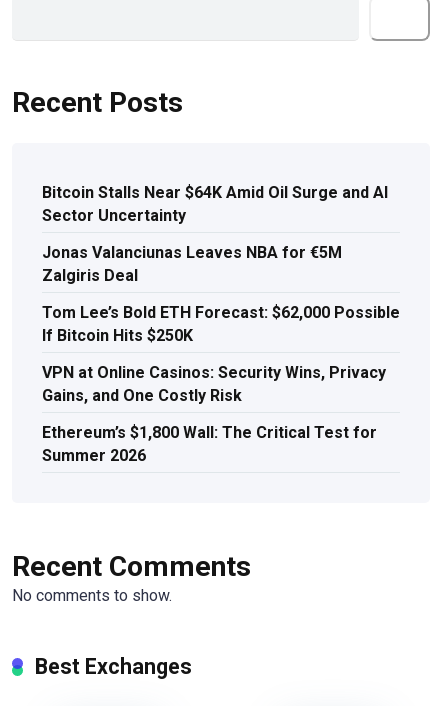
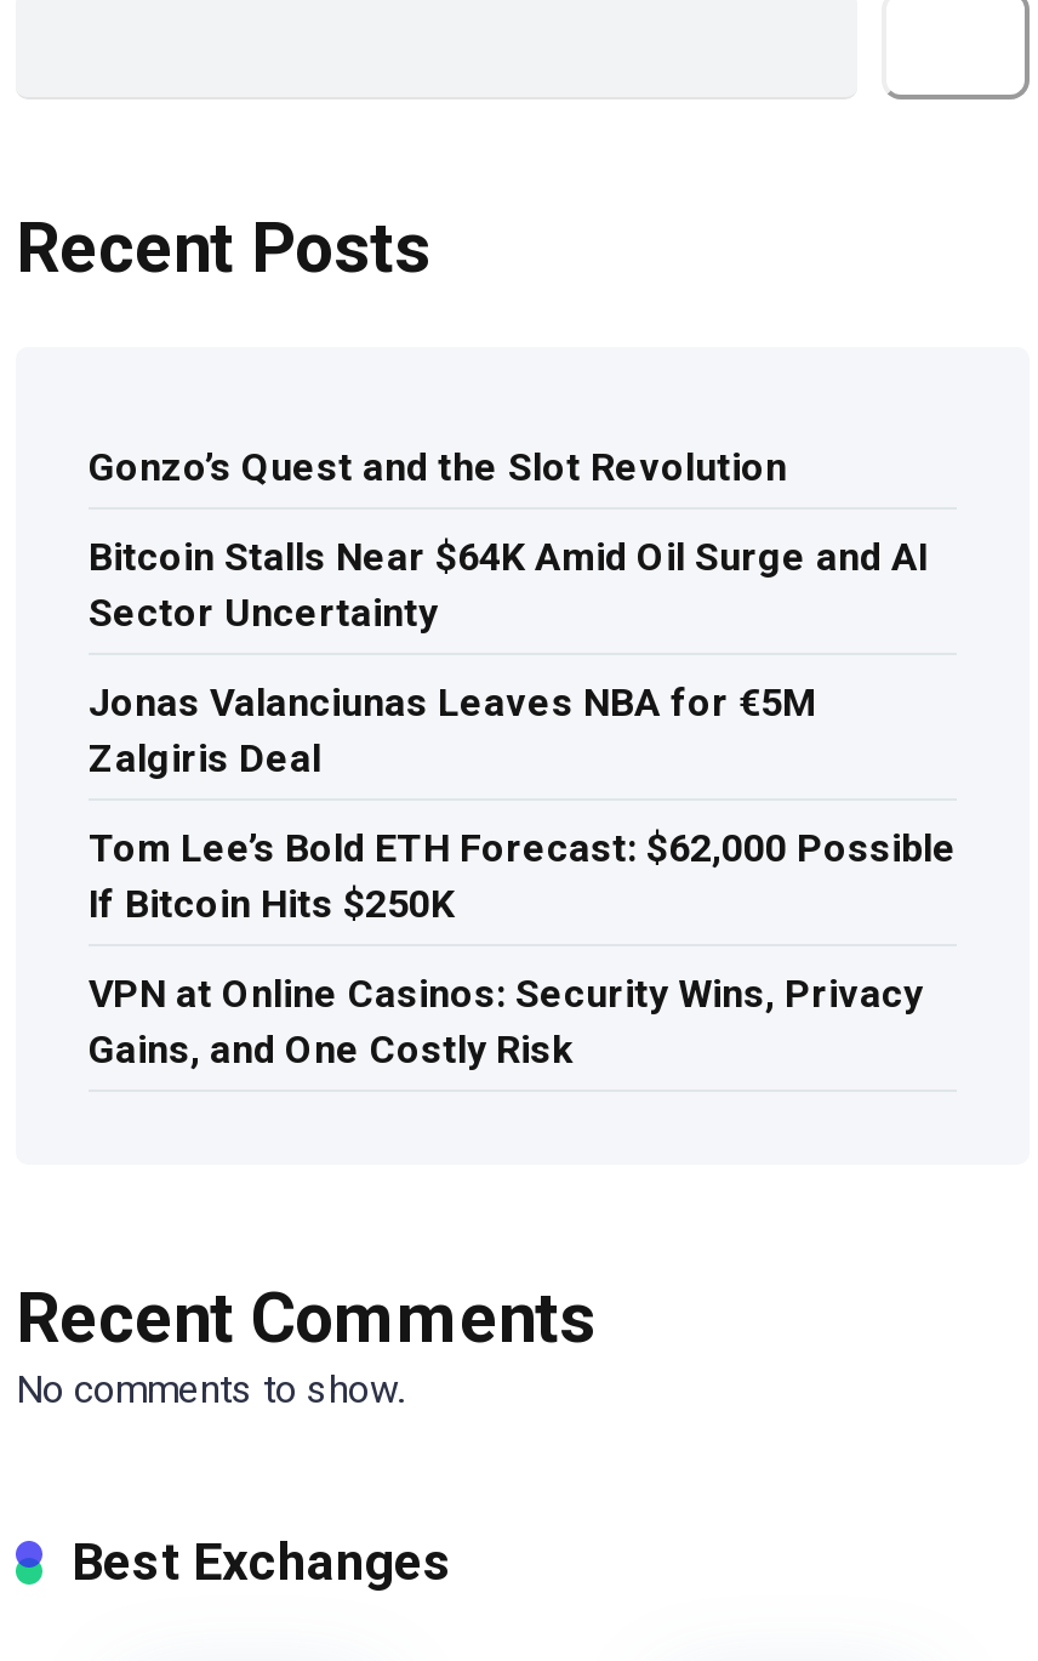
+ Gonzo’s Quest and the Slot Revolution

moved down: Bitcoin Stalls Near $64K Amid Oil Surge and AI | Sector Uncertainty | Jonas Valanciunas Leaves NBA for €5M | Zalgiris Deal | Tom Lee’s Bold ETH Forecast: $62,000 Possible | If Bitcoin Hits $250K | VPN at Online Casinos: Security Wins, Privacy | Gains, and One Costly Risk

- Ethereum’s $1,800 Wall: The Critical Test for
- Summer 2026
